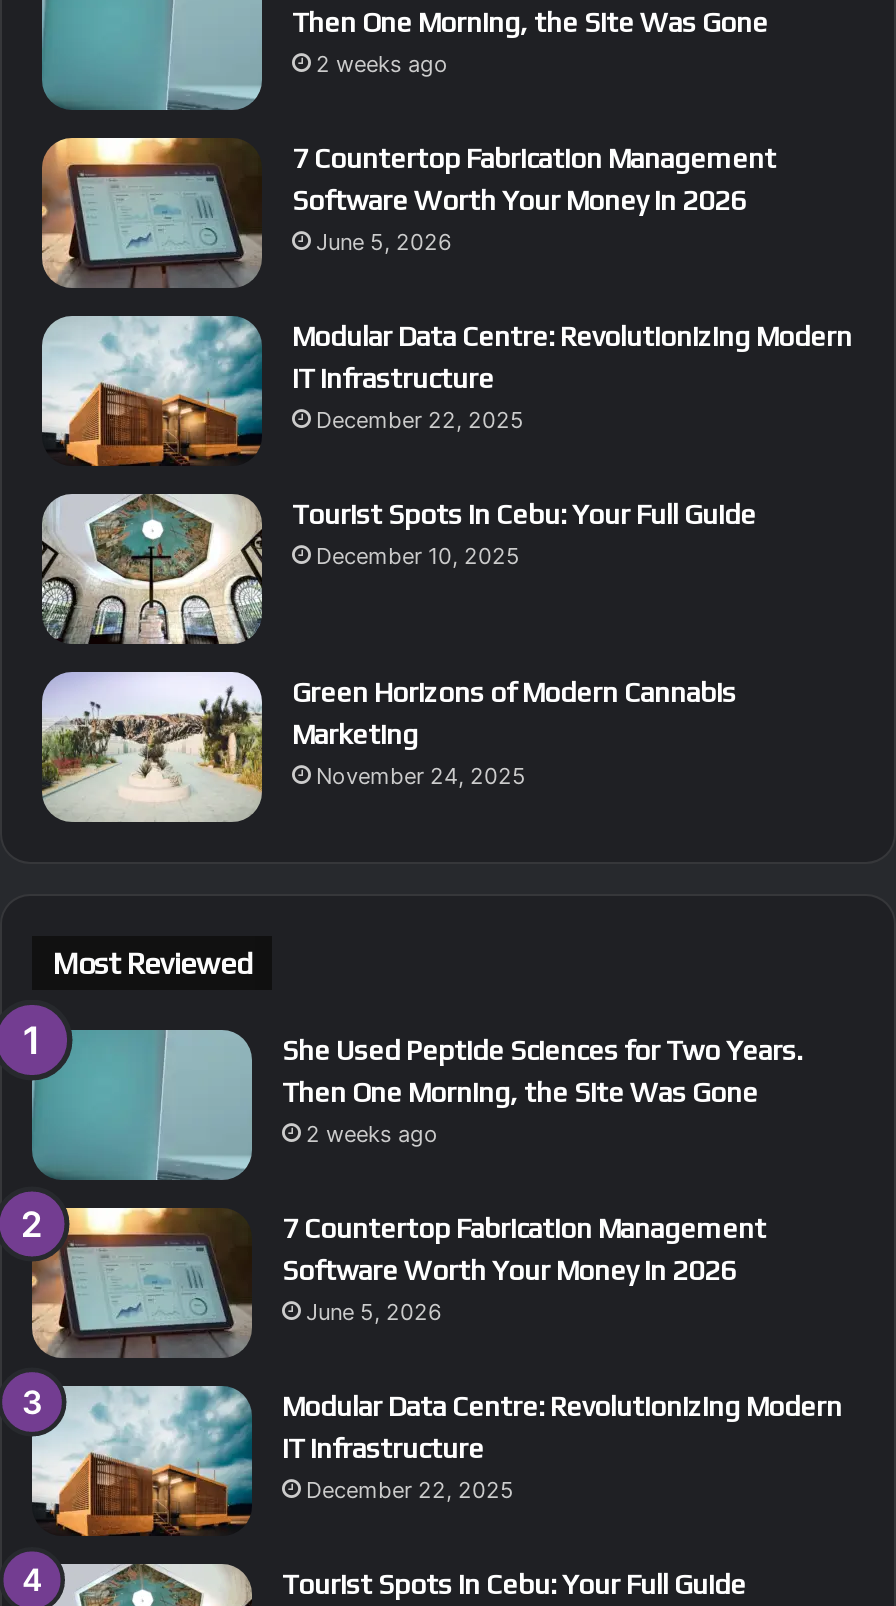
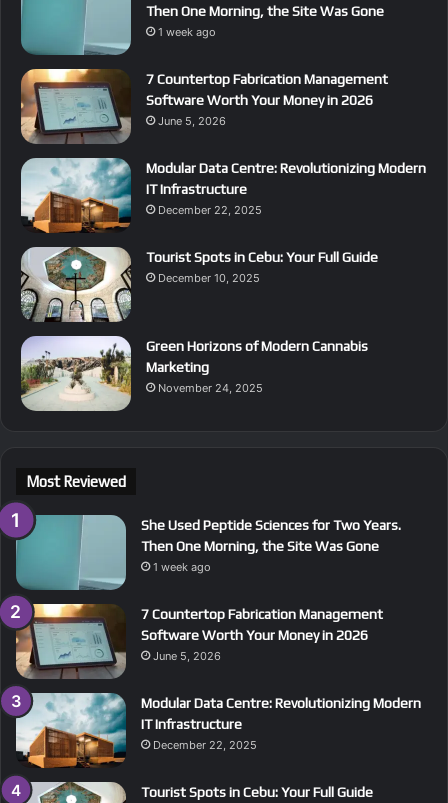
- 2 weeks ago
+ 1 week ago

- 2 weeks ago
+ 1 week ago
